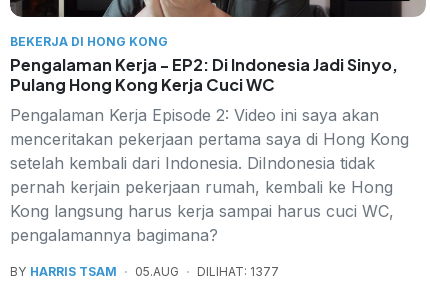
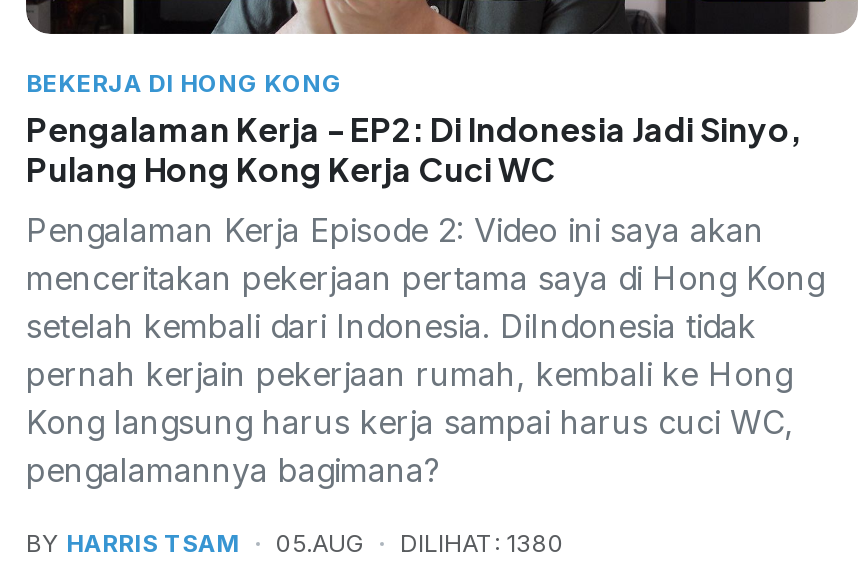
- BY HARRIS TSAM 05.AUG DILIHAT: 1377
+ BY HARRIS TSAM 05.AUG DILIHAT: 1380
